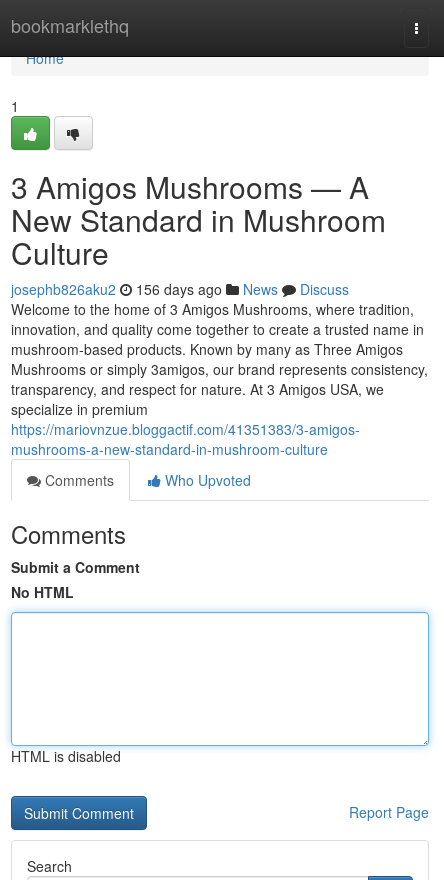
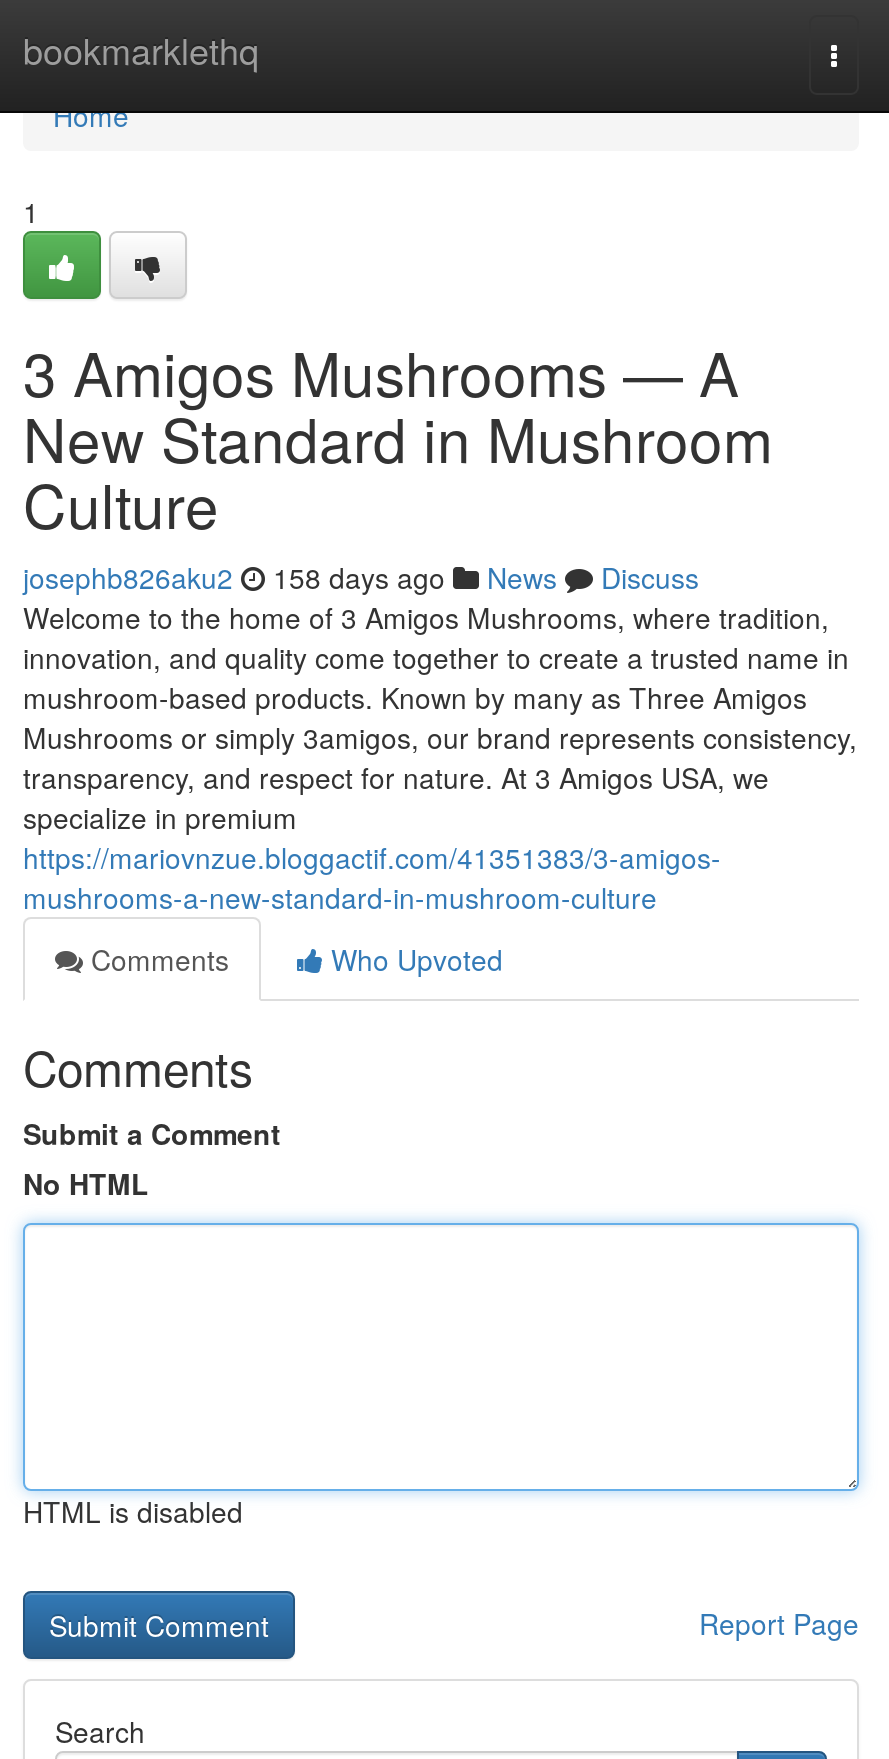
- josephb826aku2 156 days ago News Discuss
+ josephb826aku2 158 days ago News Discuss
